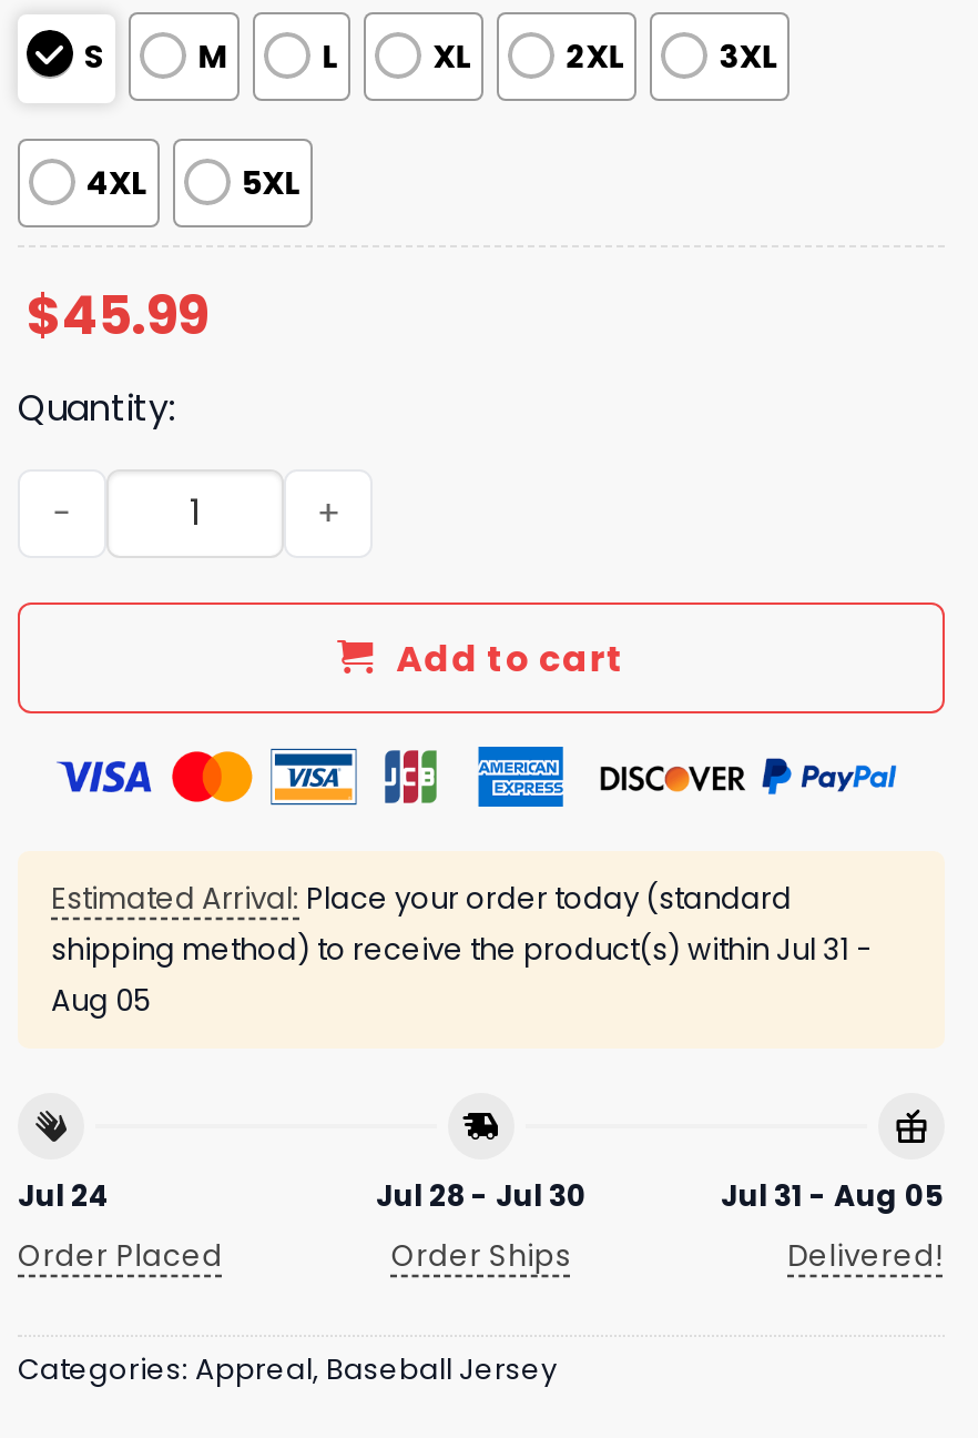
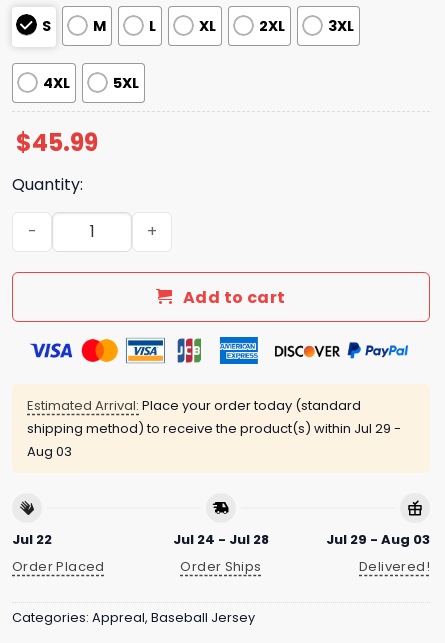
- shipping method) to receive the product(s) within Jul 31 -
+ shipping method) to receive the product(s) within Jul 29 -

- Aug 05
+ Aug 03

- Jul 24
+ Jul 22

- Jul 28 - Jul 30
+ Jul 24 - Jul 28

- Jul 31 - Aug 05
+ Jul 29 - Aug 03
